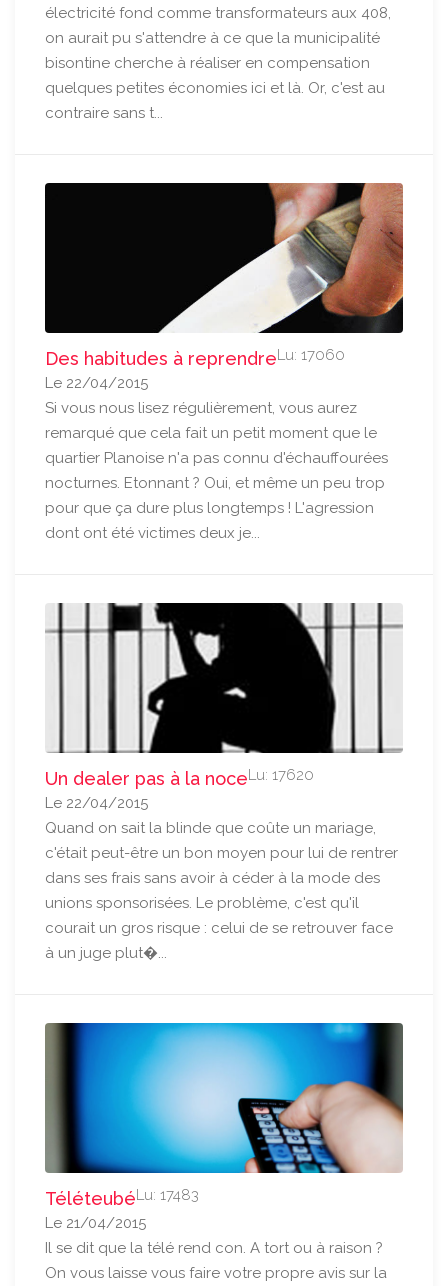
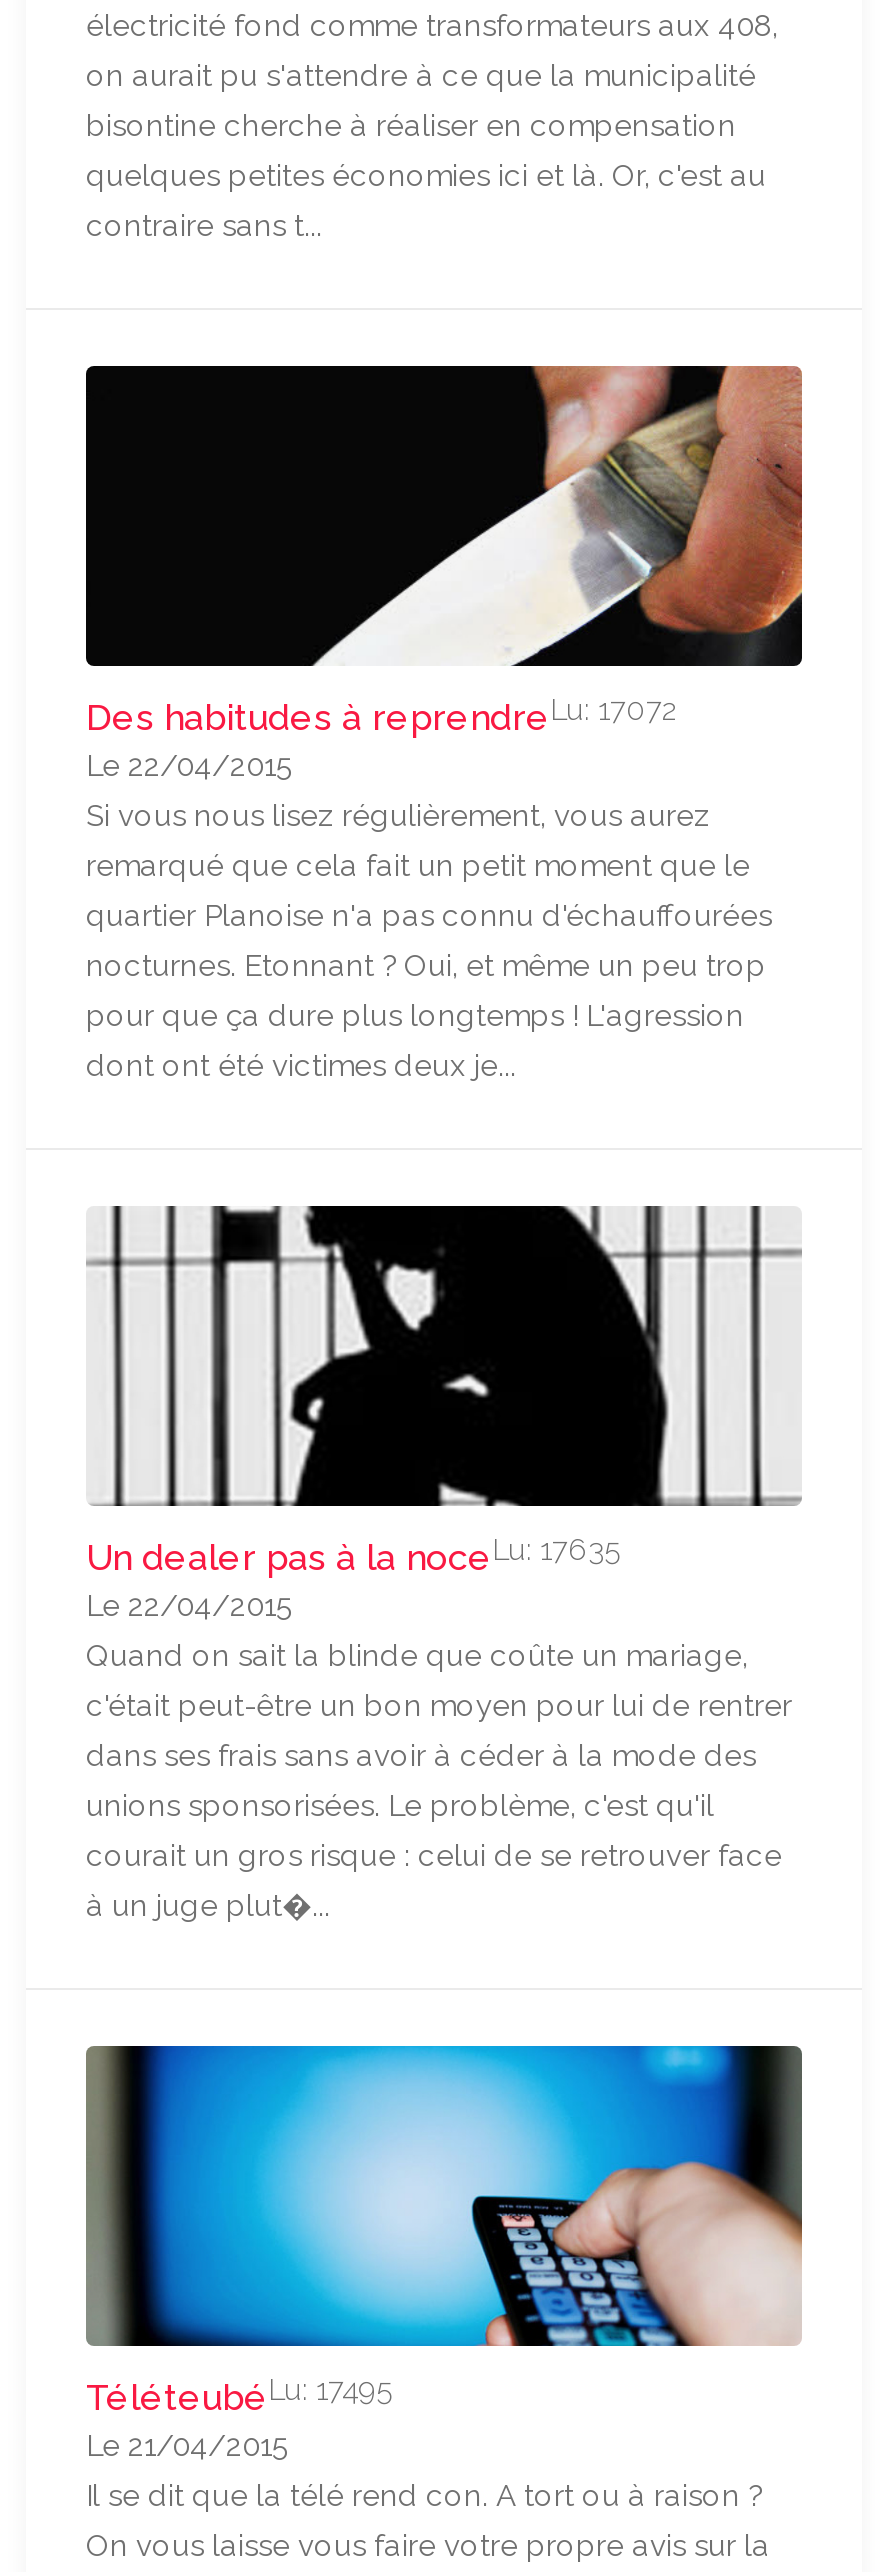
- Des habitudes à reprendreLu: 17060
+ Des habitudes à reprendreLu: 17072

- Un dealer pas à la noceLu: 17620
+ Un dealer pas à la noceLu: 17635

- TéléteubéLu: 17483
+ TéléteubéLu: 17495
